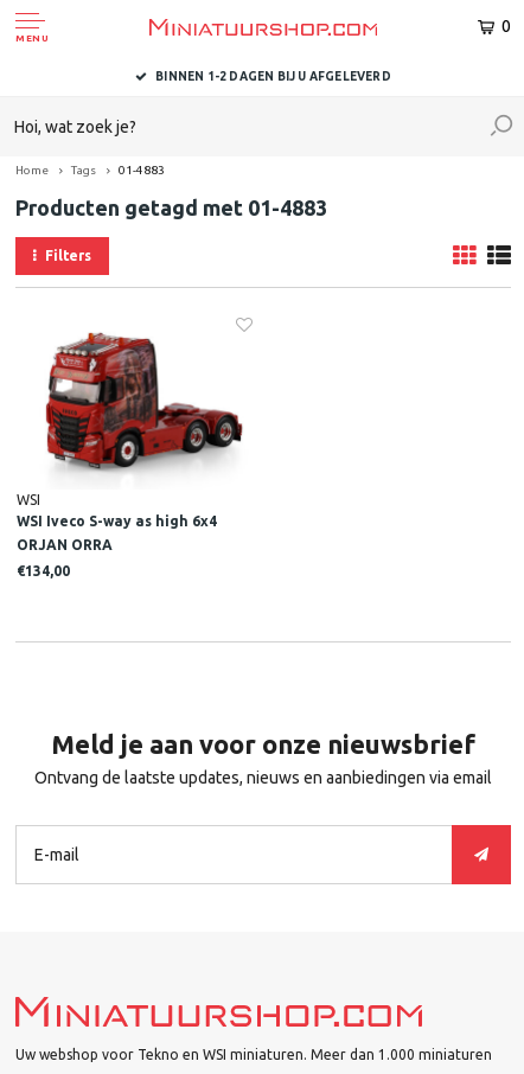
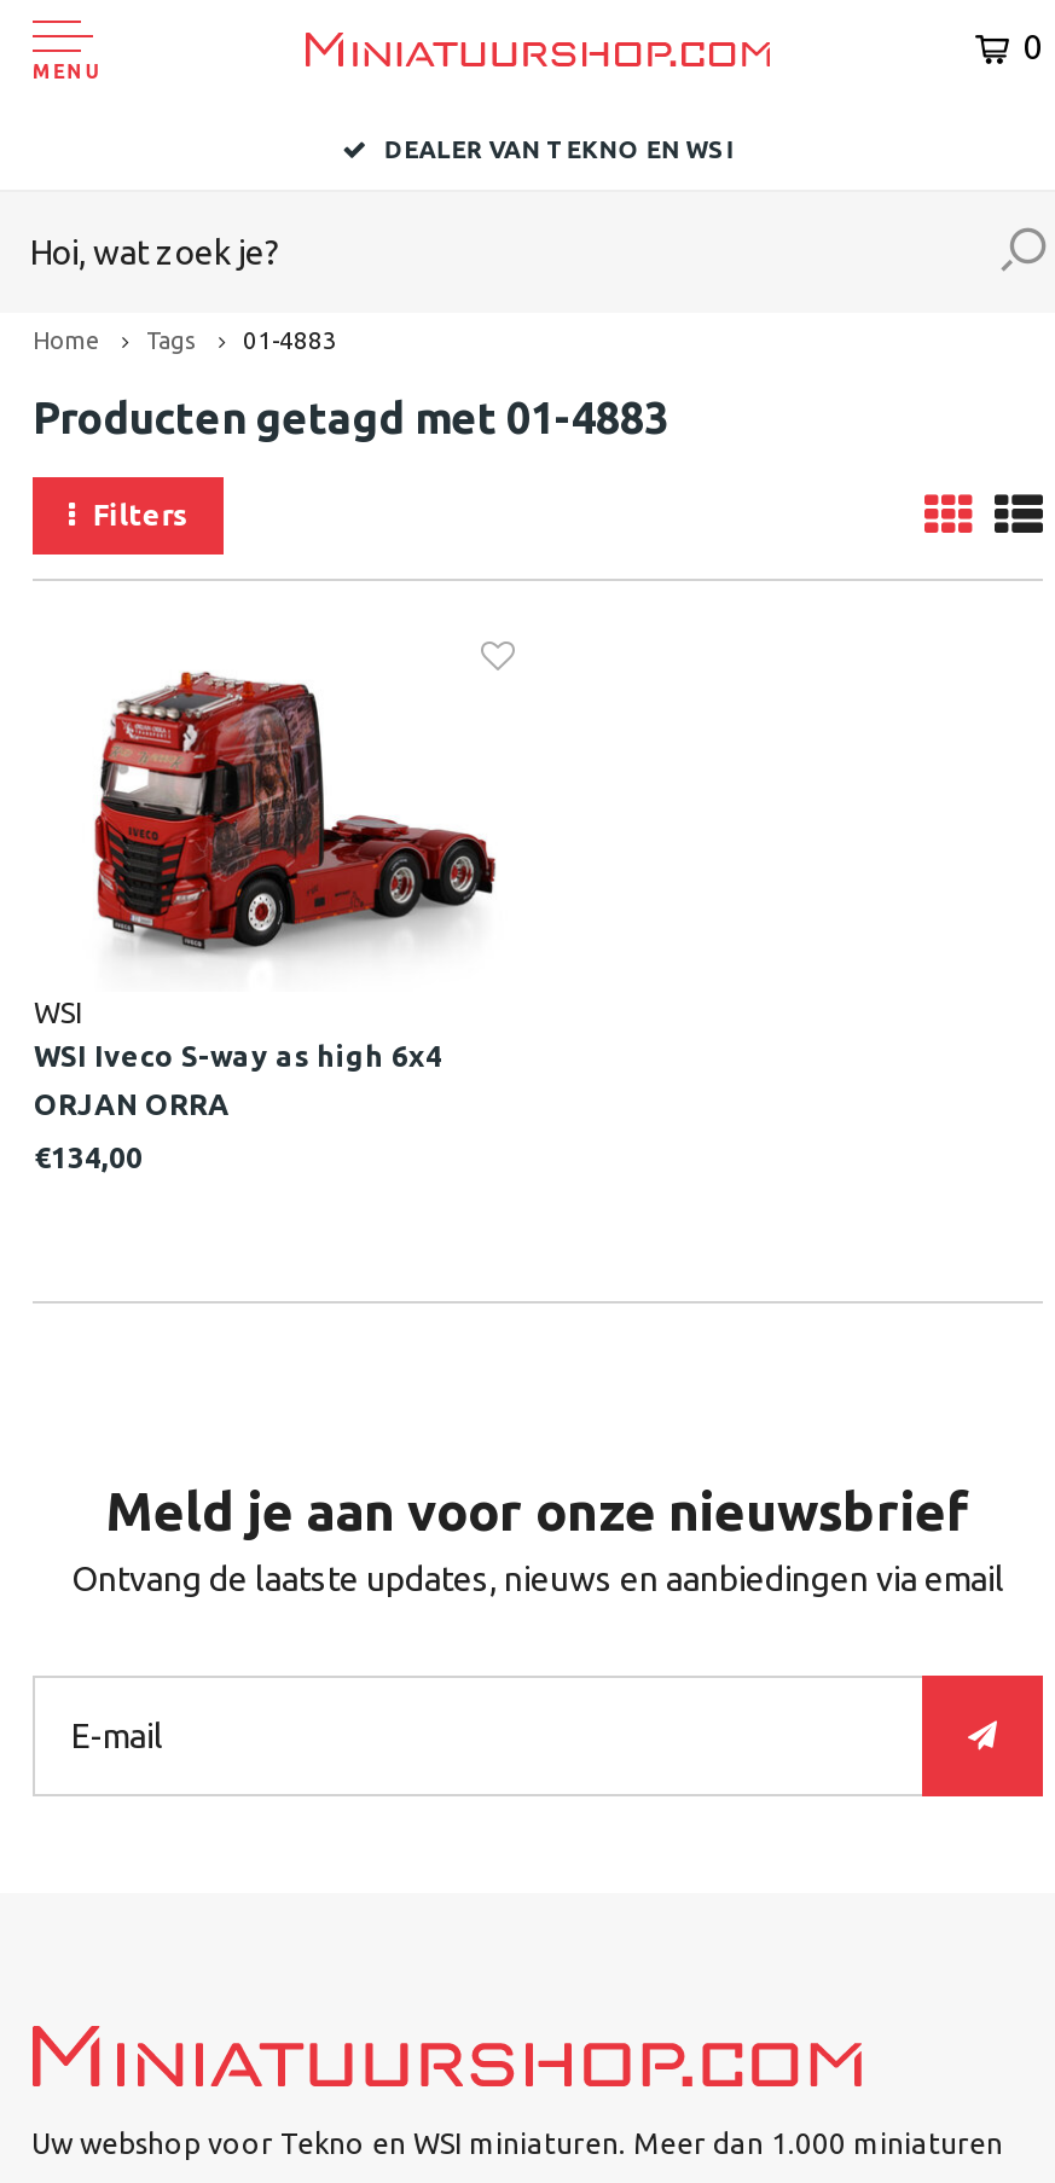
- BINNEN 1-2 DAGEN BIJ U AFGELEVERD
+ DEALER VAN TEKNO EN WSI
